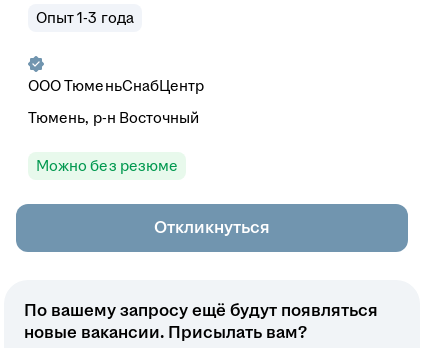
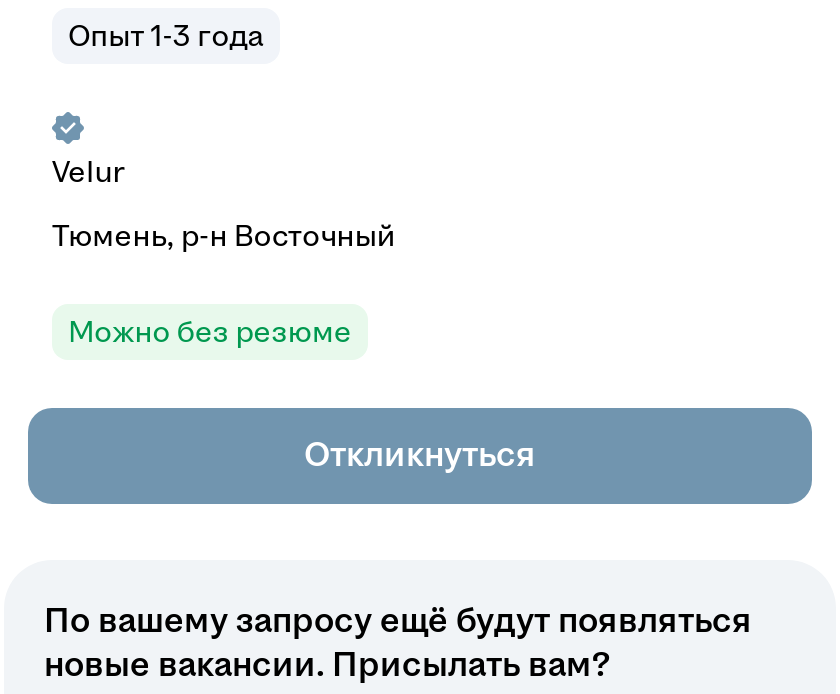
- ООО ТюменьСнабЦентр
+ Velur
